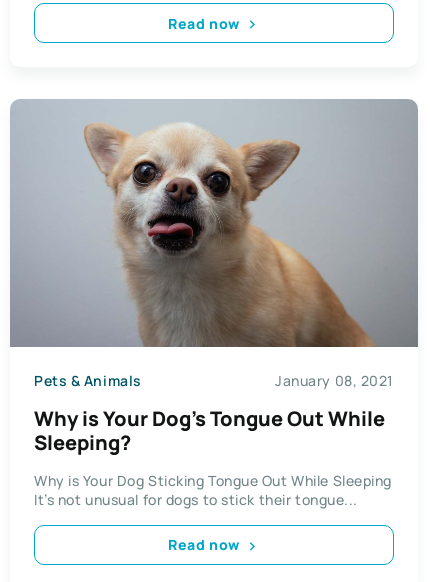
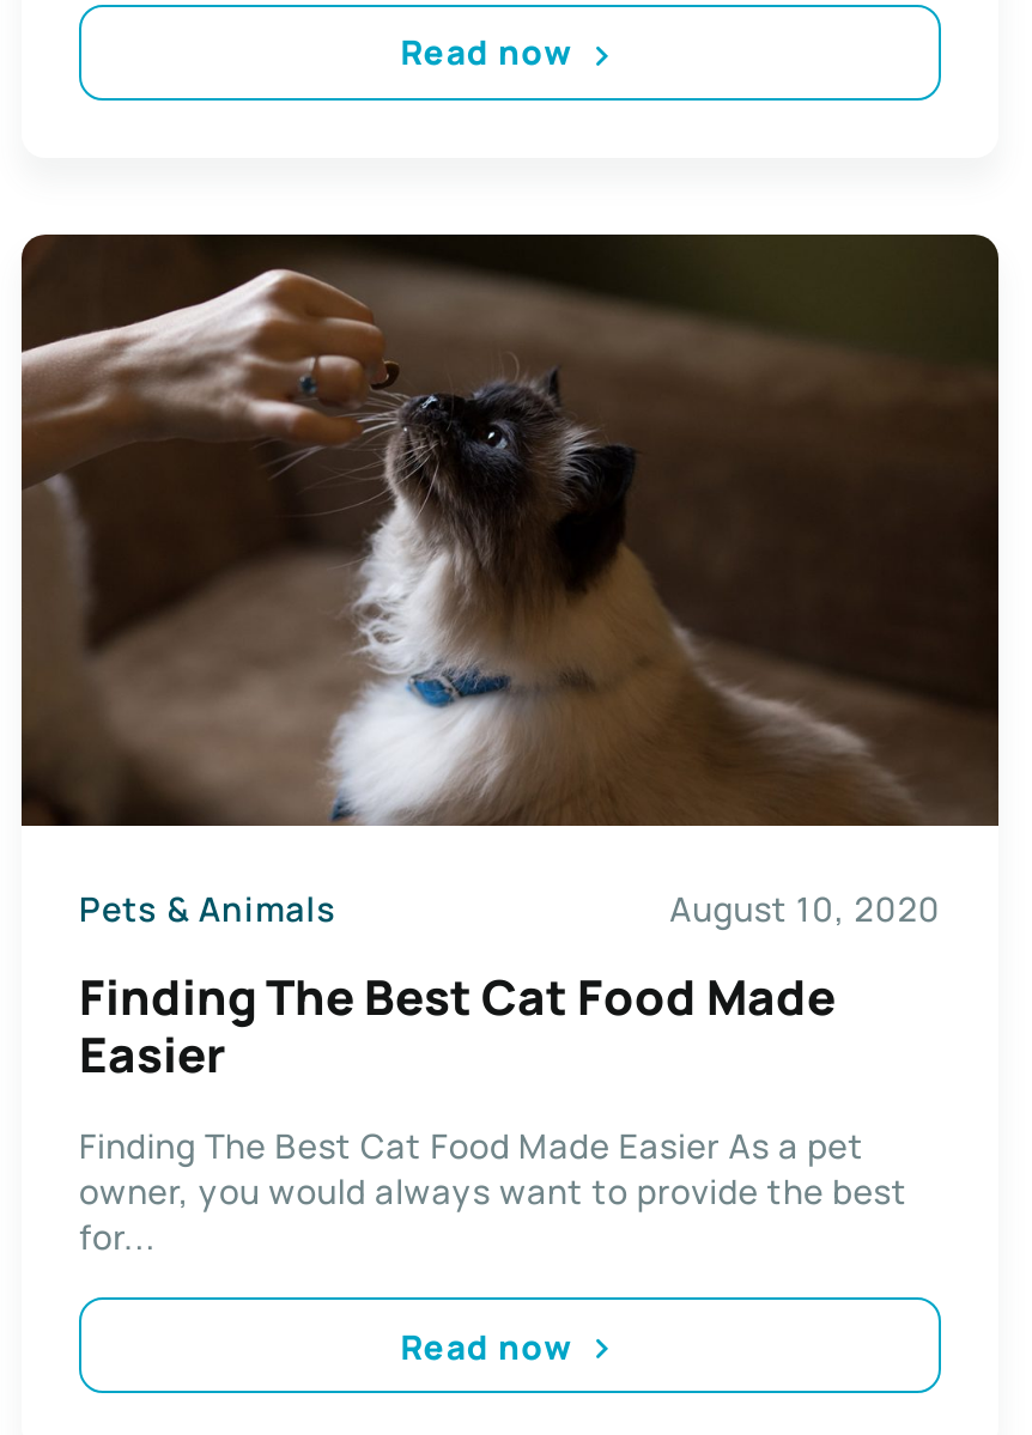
- [image]
- January 08, 2021
+ [image]
+ August 10, 2020

- Why is Your Dog’s Tongue Out While
- Sleeping?
+ Finding The Best Cat Food Made
+ Easier

- Why is Your Dog Sticking Tongue Out While Sleeping
- It’s not unusual for dogs to stick their tongue...
+ Finding The Best Cat Food Made Easier As a pet
+ owner, you would always want to provide the best
+ for...
